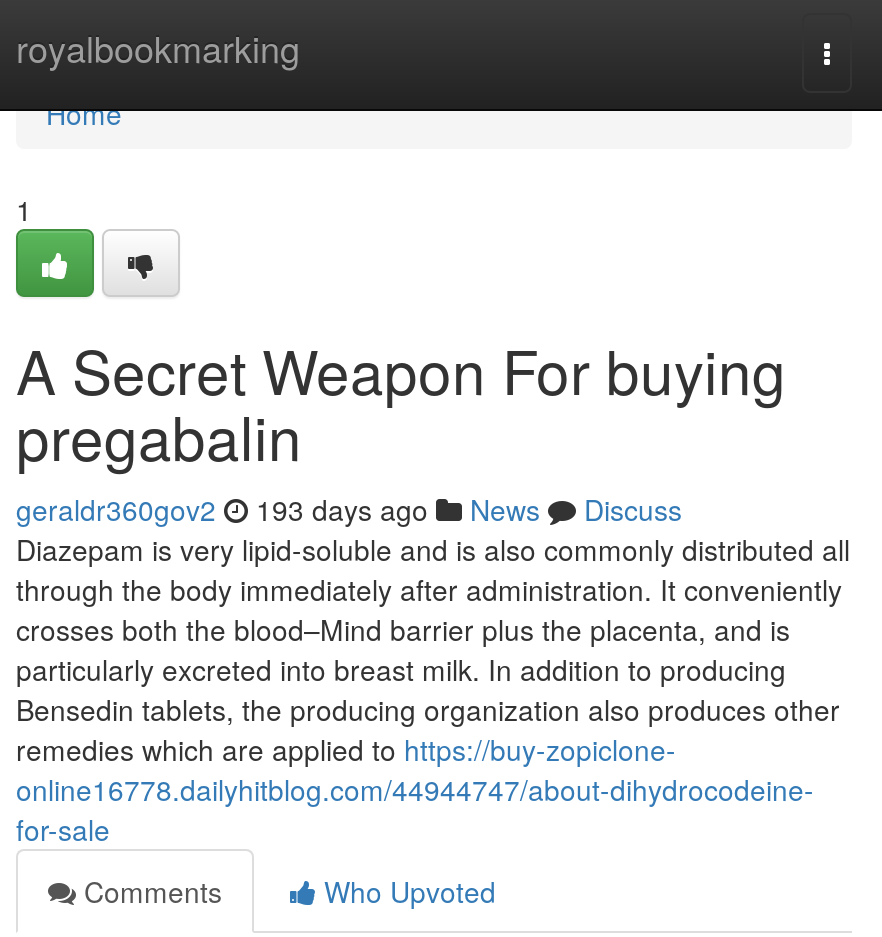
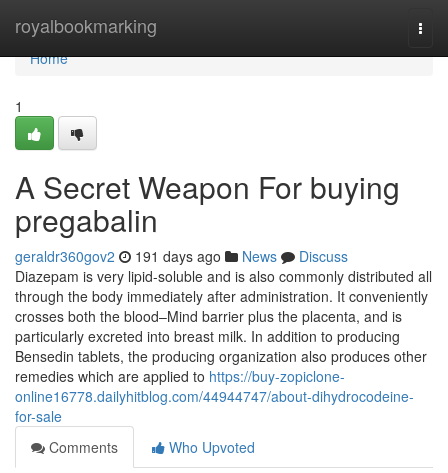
- geraldr360gov2 193 days ago News Discuss
+ geraldr360gov2 191 days ago News Discuss
